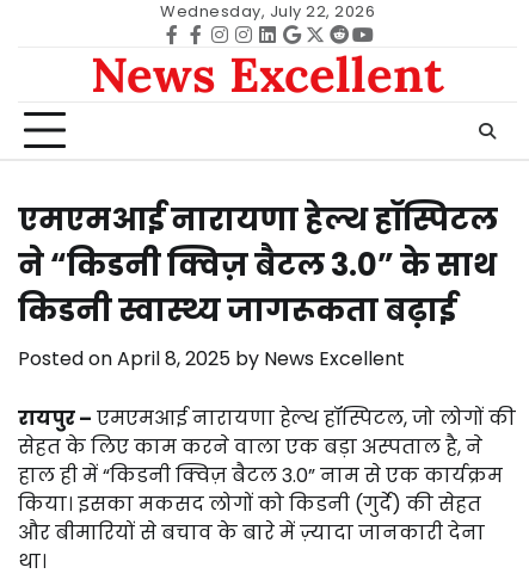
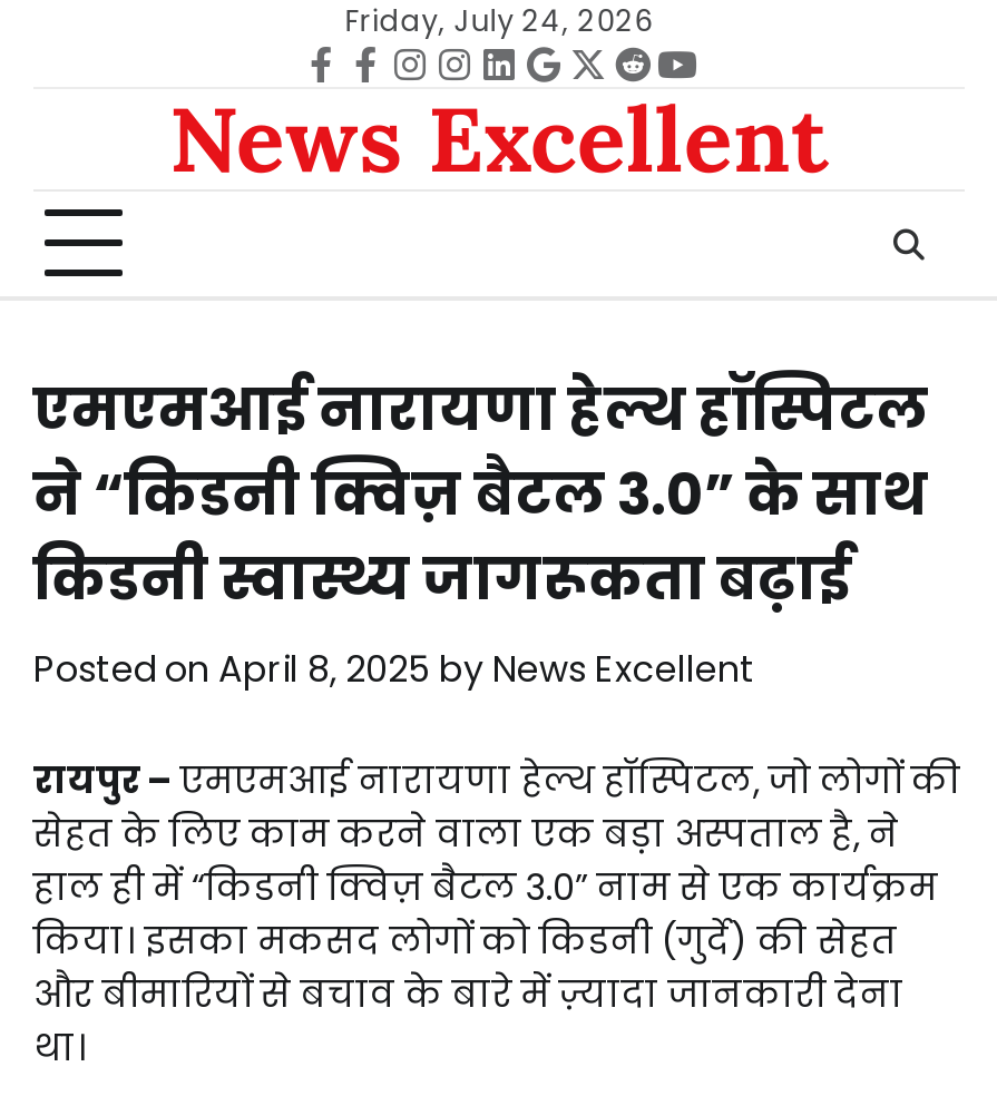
- Wednesday, July 22, 2026
+ Friday, July 24, 2026
